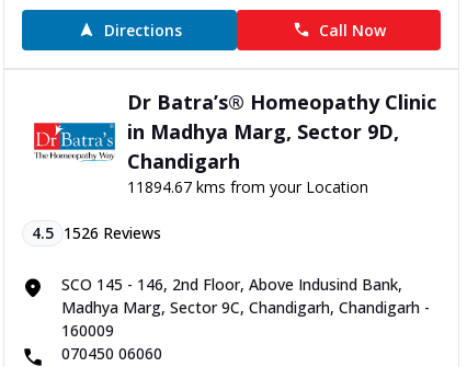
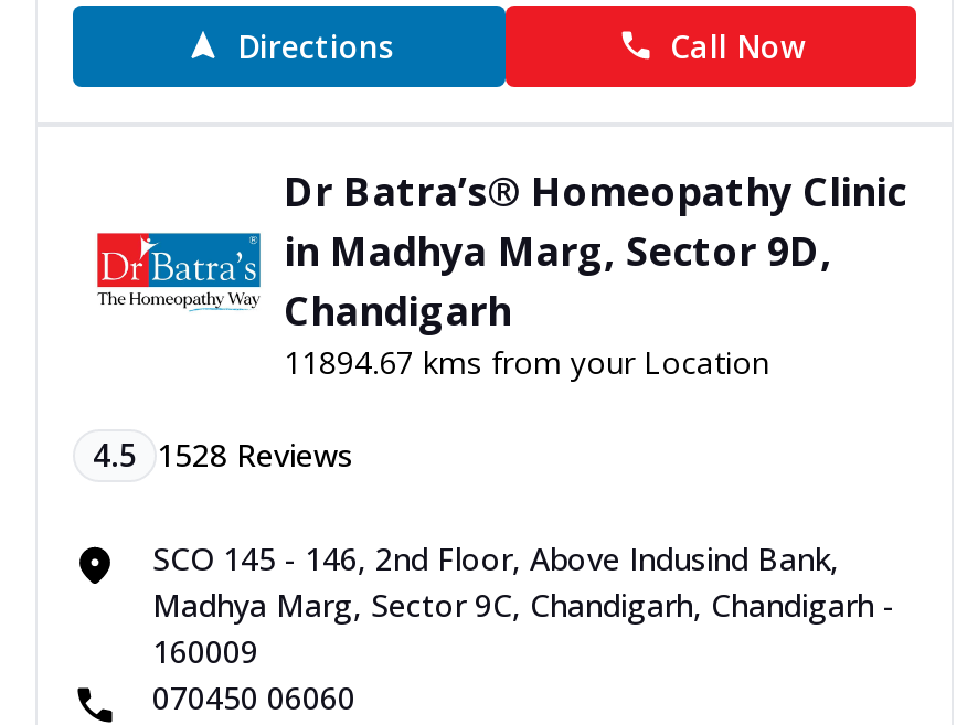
- 4.5 1526 Reviews
+ 4.5 1528 Reviews
